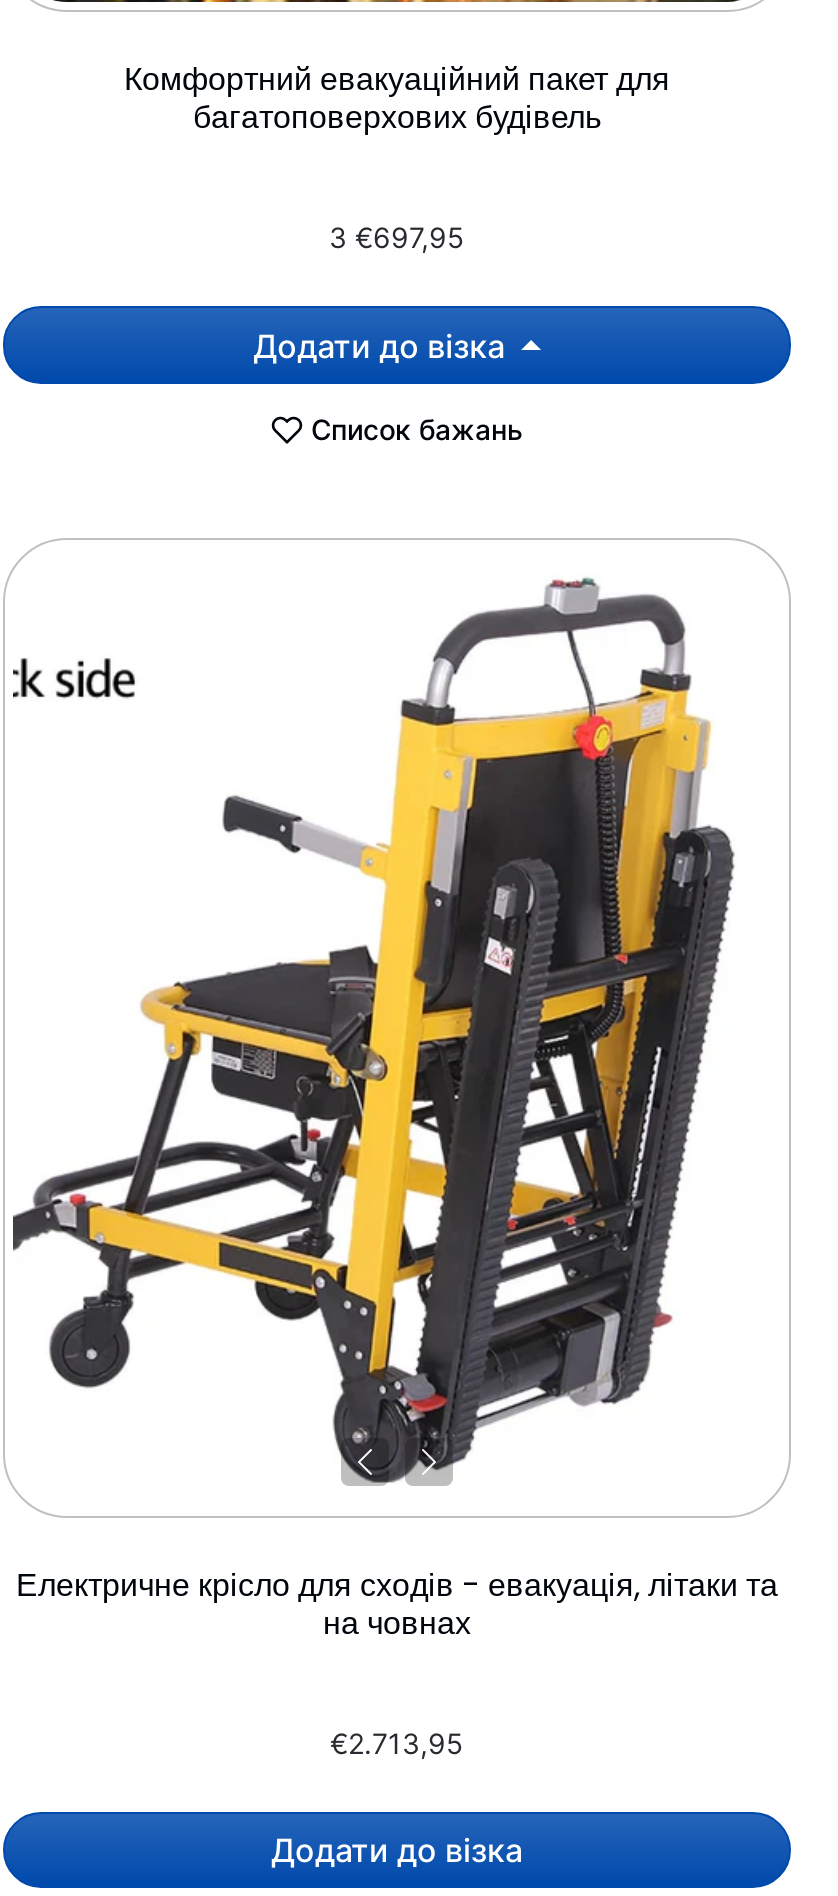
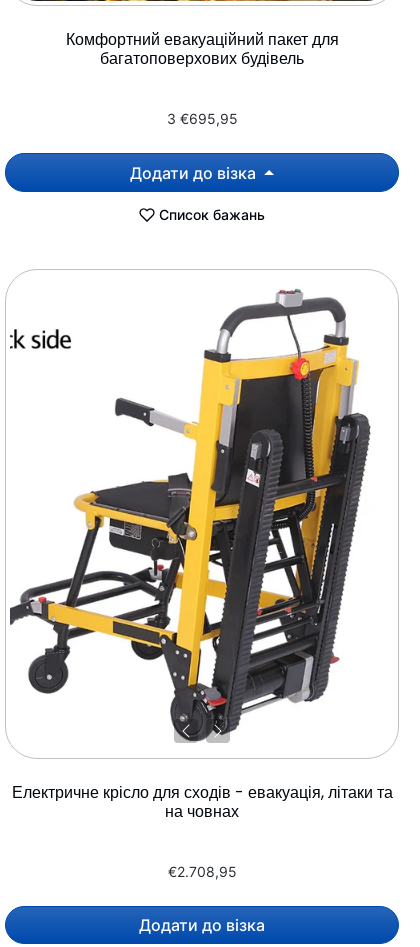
- З €697,95
+ З €695,95

- €2.713,95
+ €2.708,95
